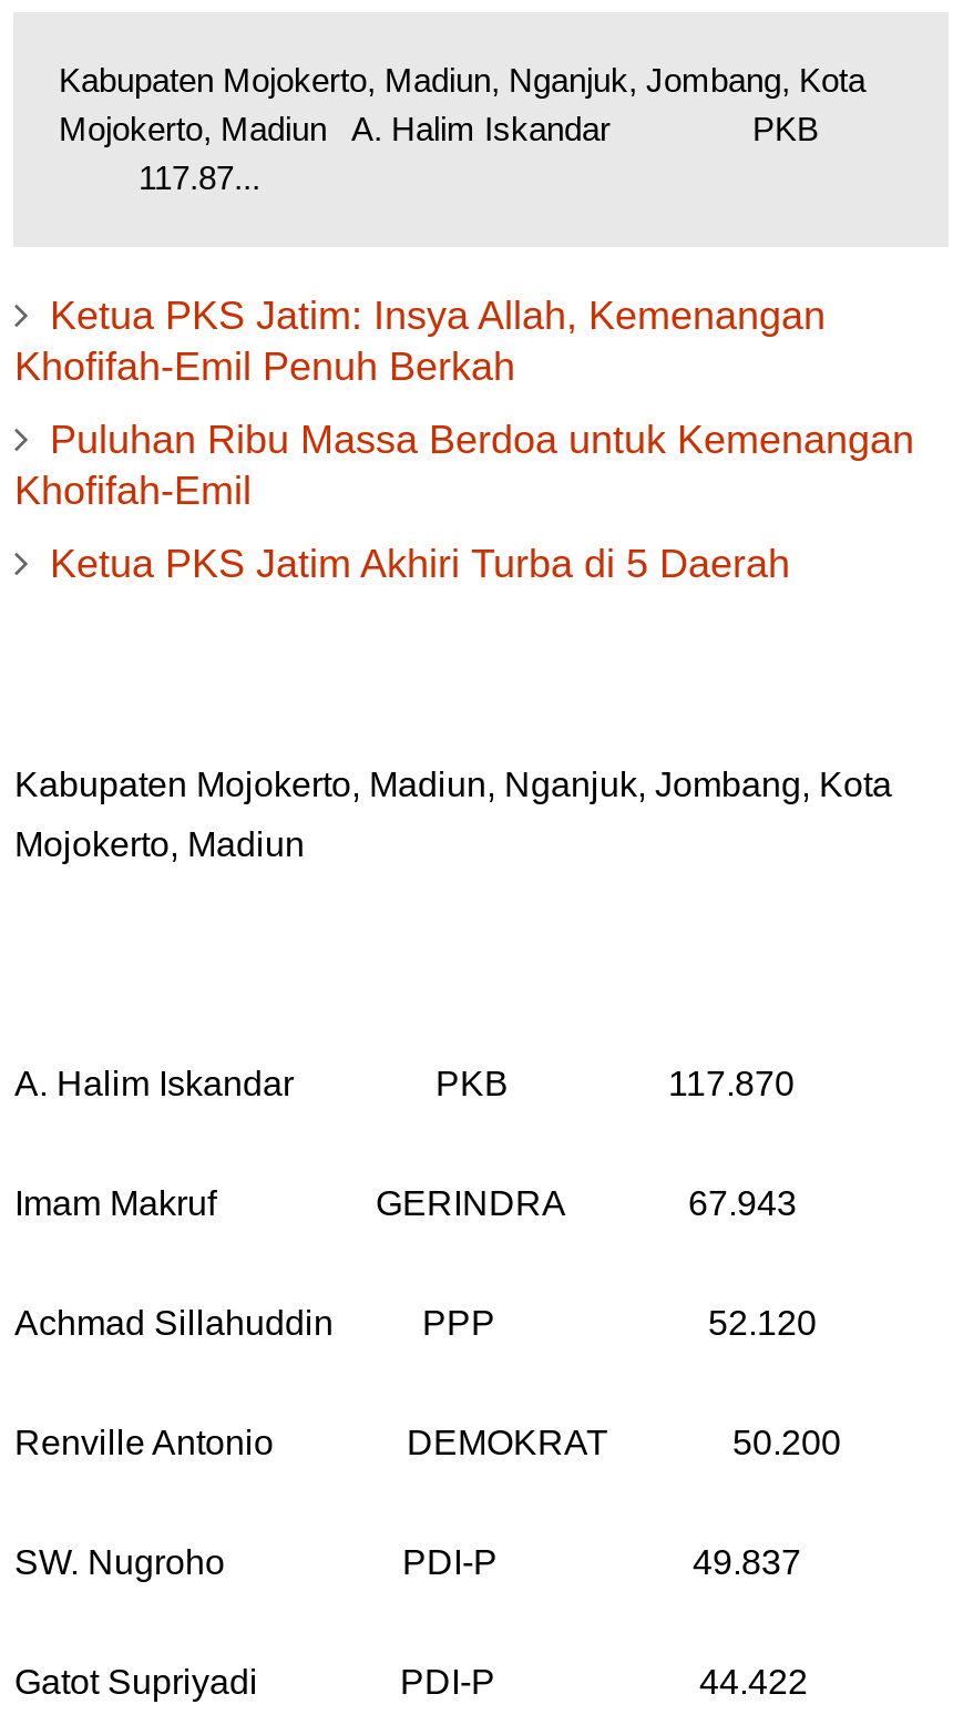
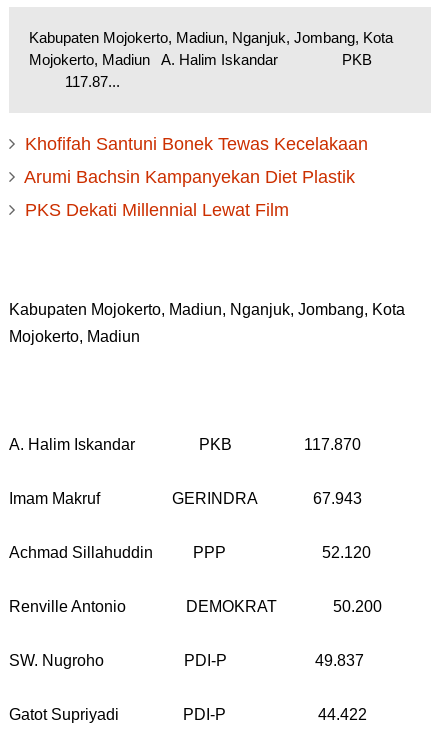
- Ketua PKS Jatim: Insya Allah, Kemenangan
- Khofifah-Emil Penuh Berkah
+ Khofifah Santuni Bonek Tewas Kecelakaan

- Puluhan Ribu Massa Berdoa untuk Kemenangan
- Khofifah-Emil
+ Arumi Bachsin Kampanyekan Diet Plastik

- Ketua PKS Jatim Akhiri Turba di 5 Daerah
+ PKS Dekati Millennial Lewat Film
